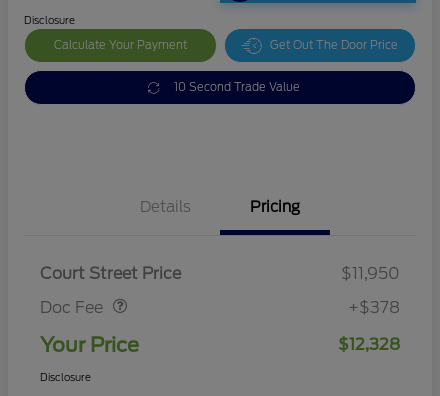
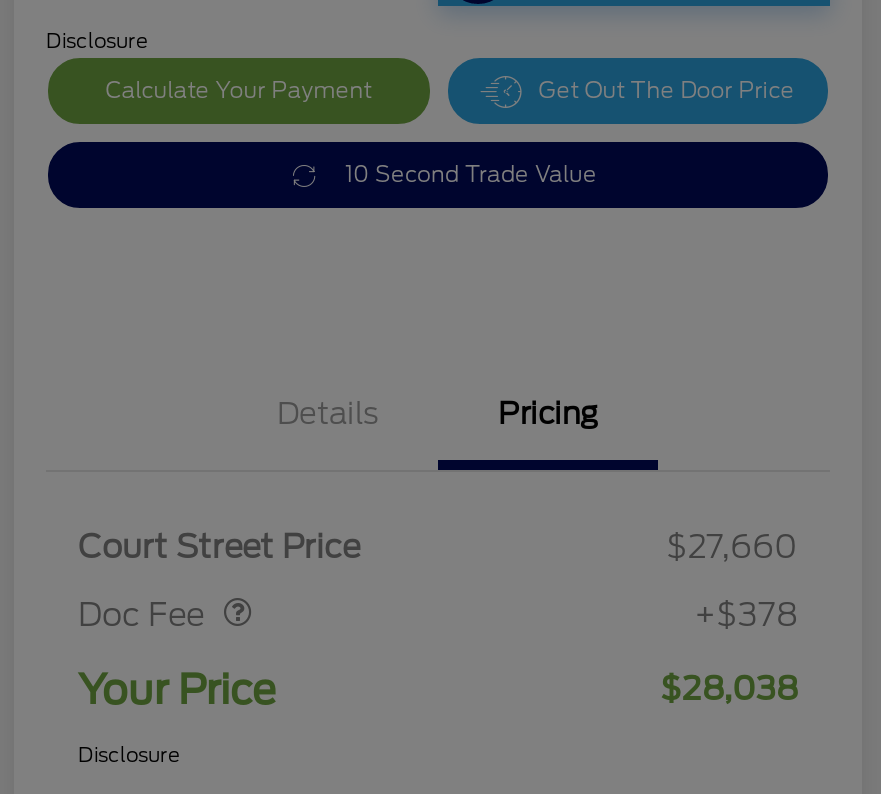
- $11,950
+ $27,660

- $12,328
+ $28,038
